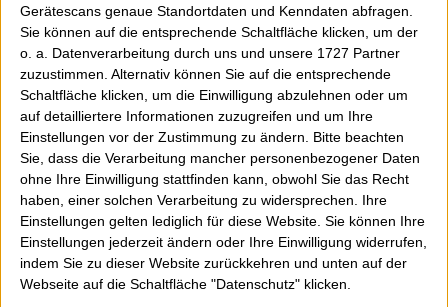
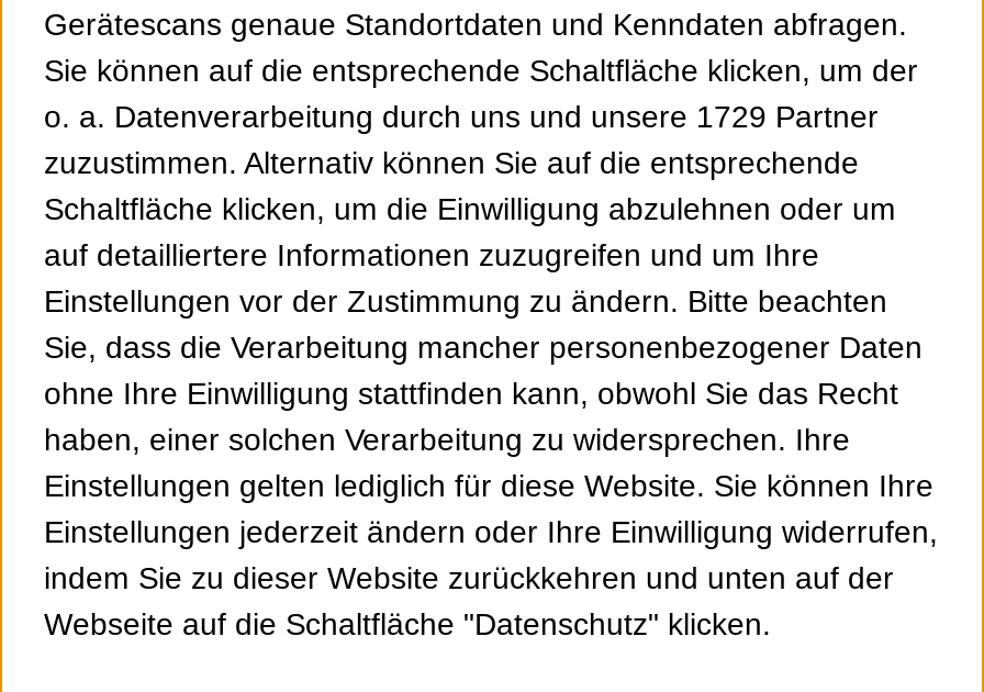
- o. a. Datenverarbeitung durch uns und unsere 1727 Partner
+ o. a. Datenverarbeitung durch uns und unsere 1729 Partner
